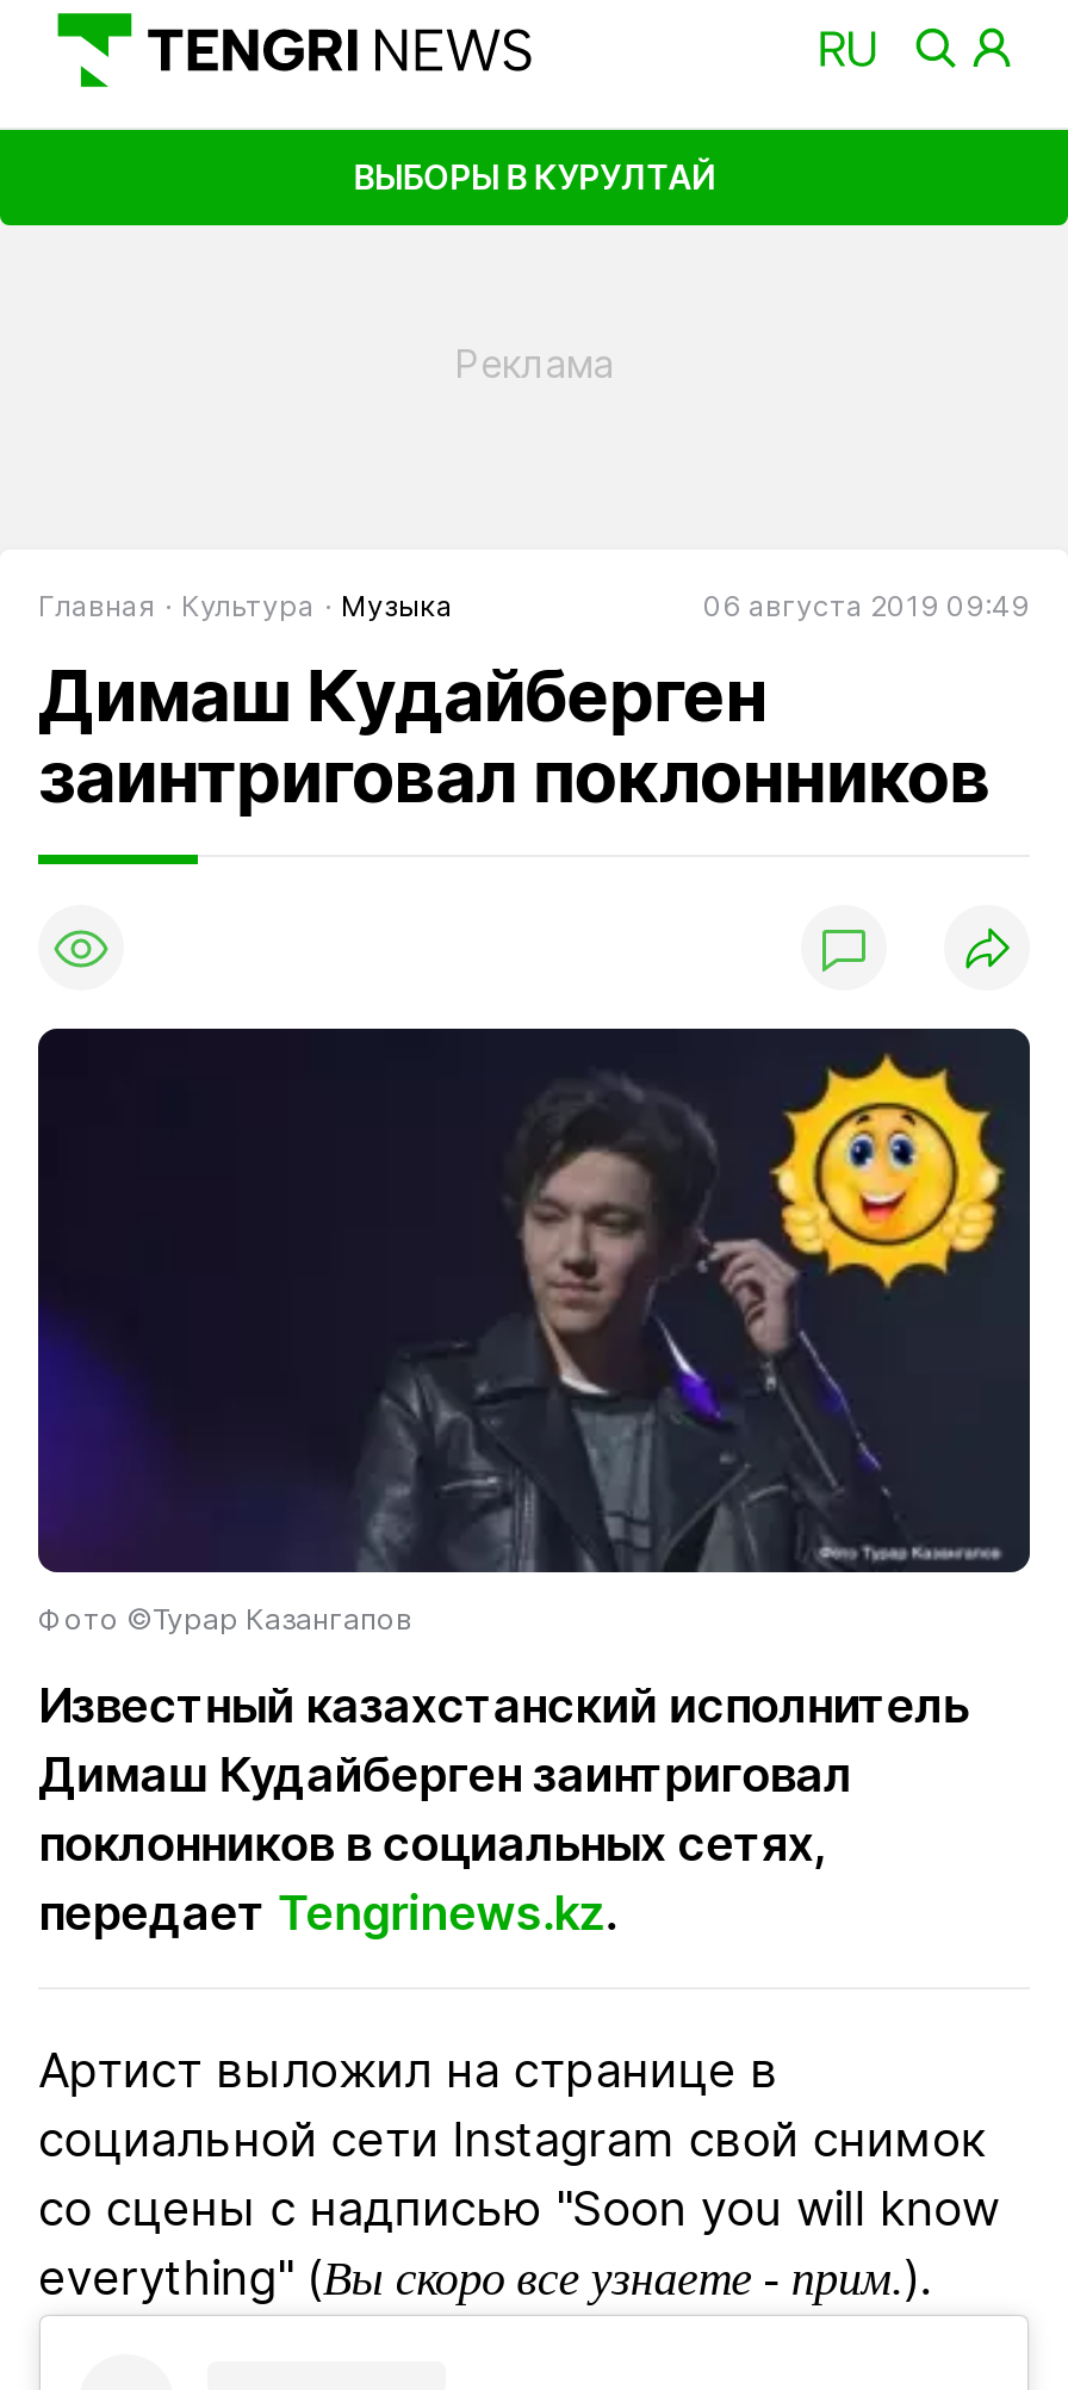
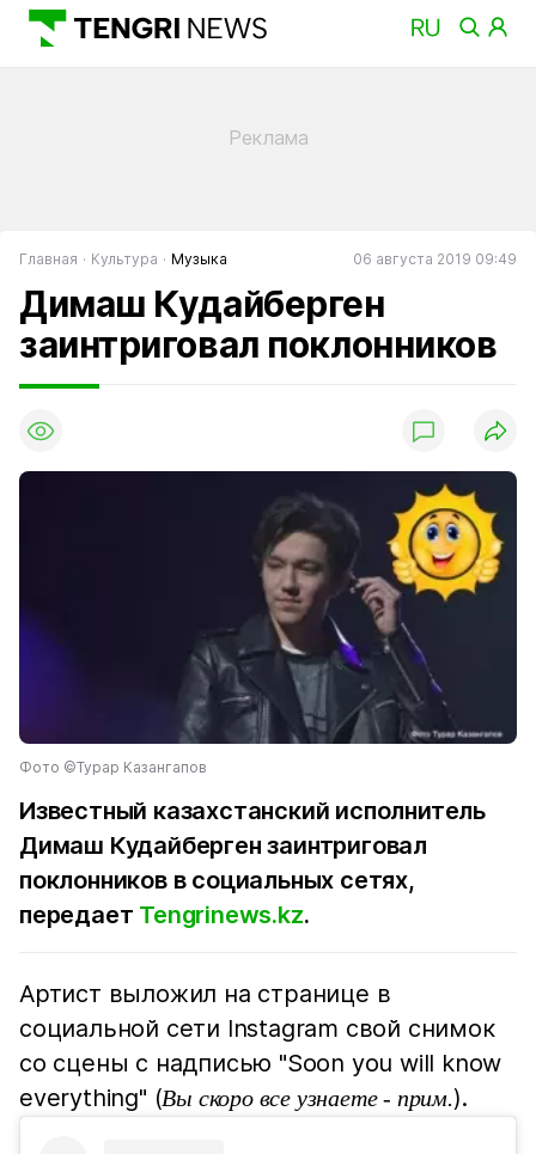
- ВЫБОРЫ В КУРУЛТАЙ
